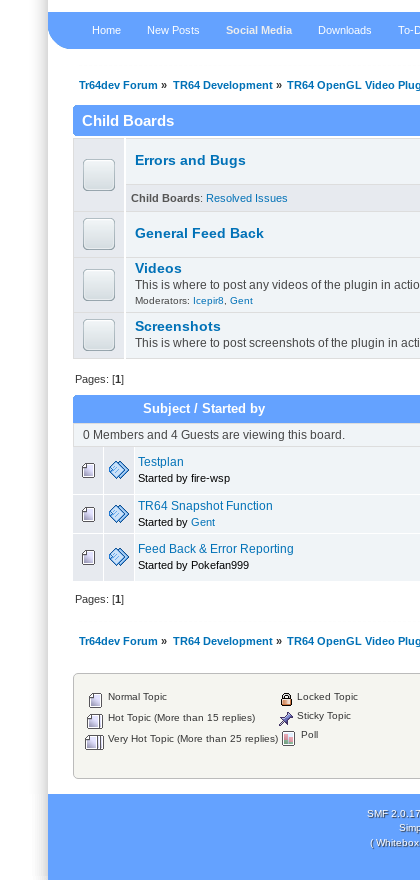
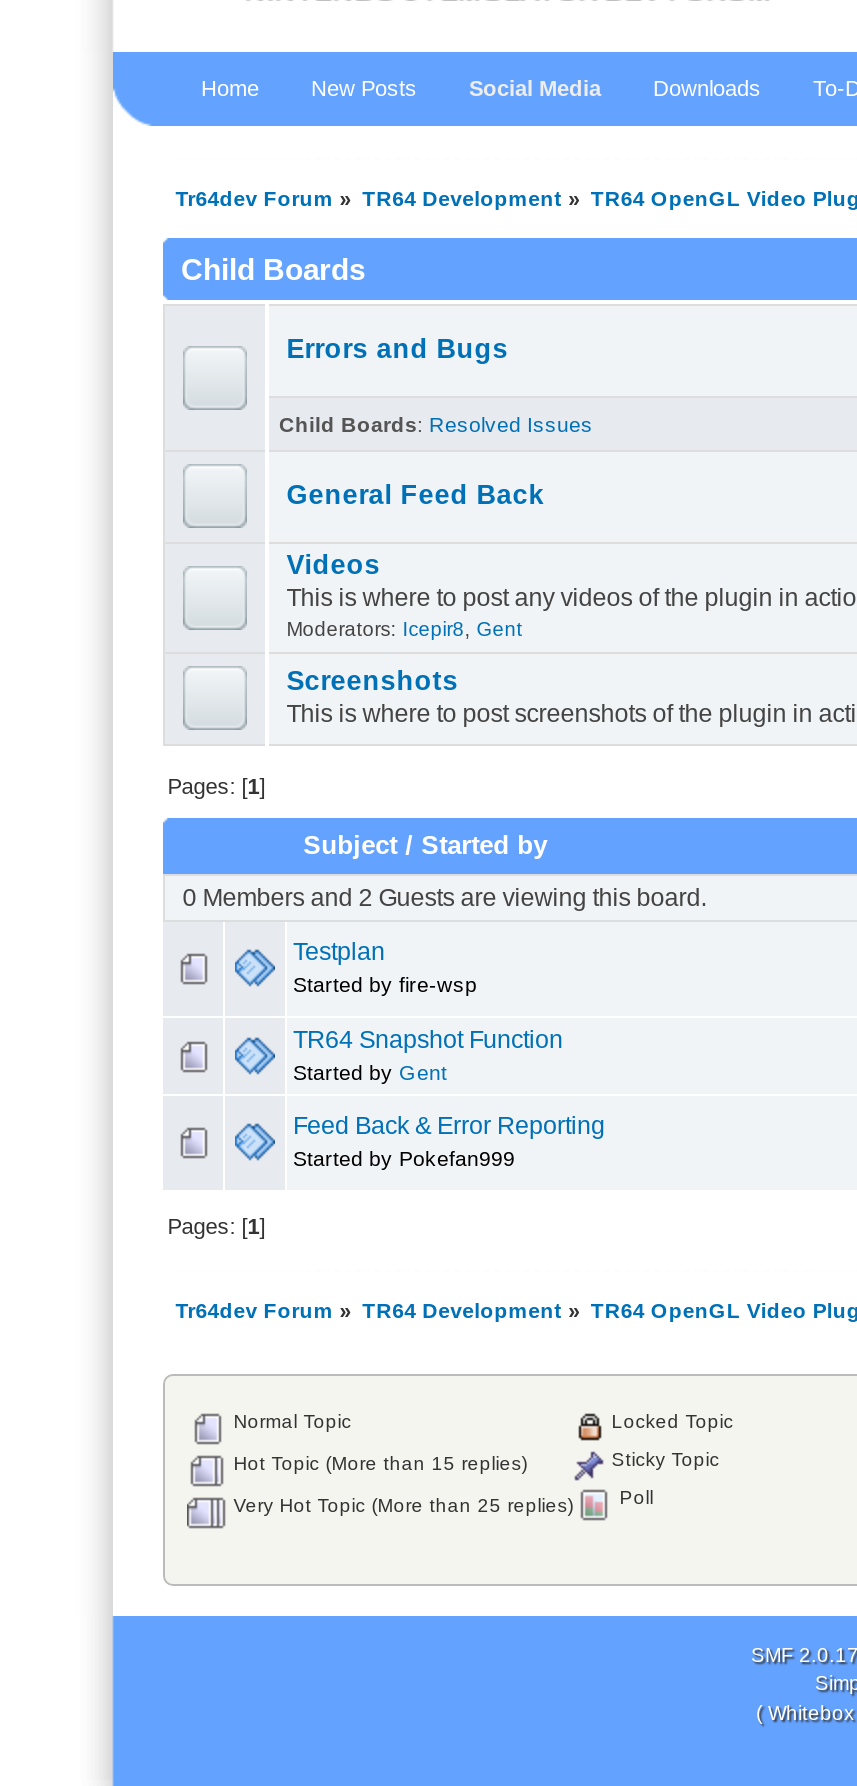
- 0 Members and 4 Guests are viewing this board.
+ 0 Members and 2 Guests are viewing this board.
